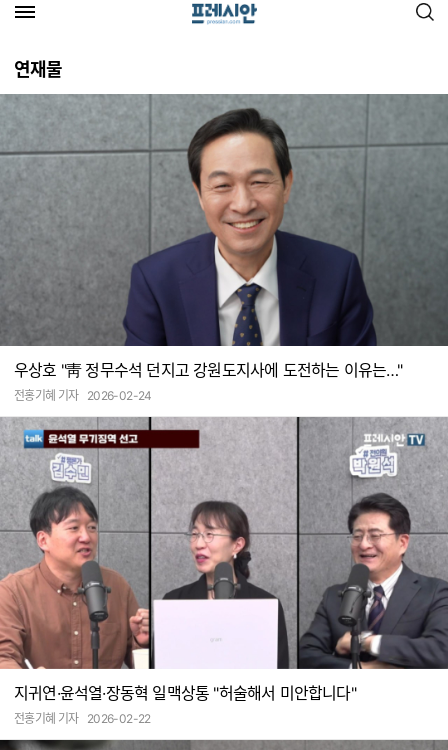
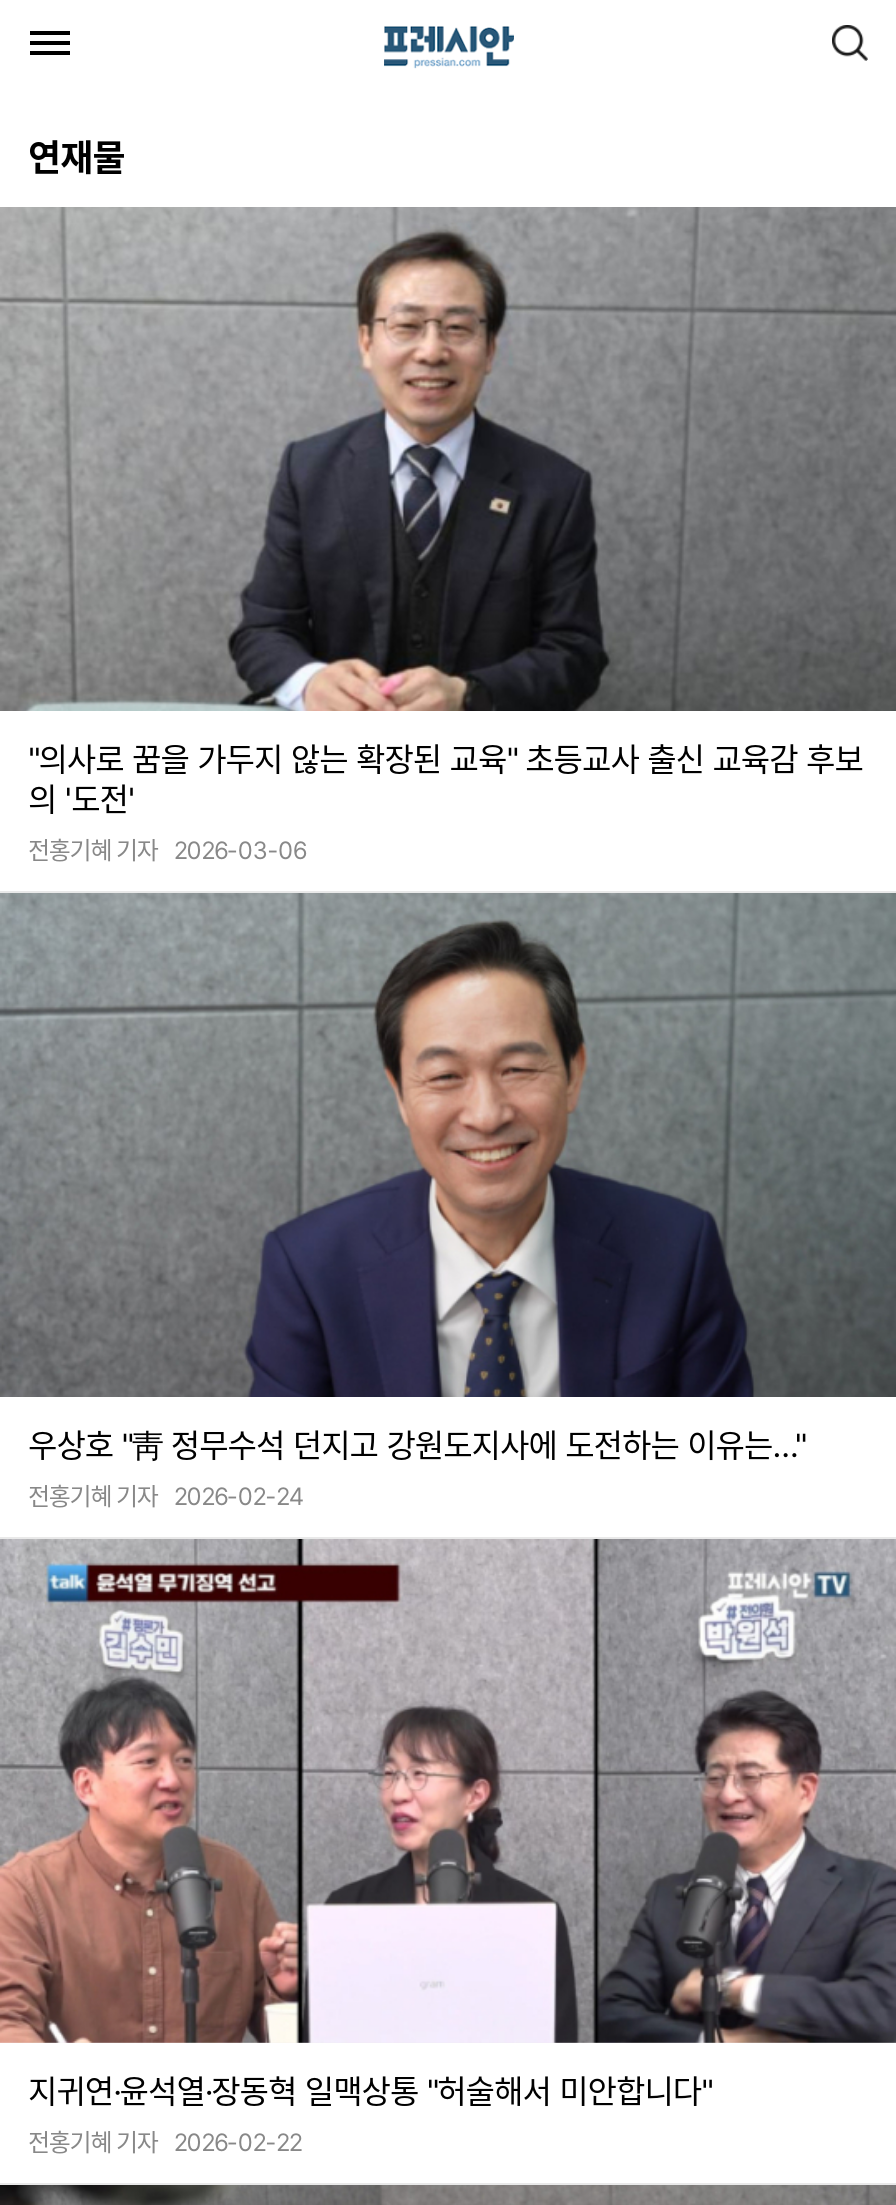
+ [image]
+ "의사로 꿈을 가두지 않는 확장된 교육" 초등교사 출신 교육감 후보
+ 의 '도전'
+ 전홍기혜 기자 2026-03-06
